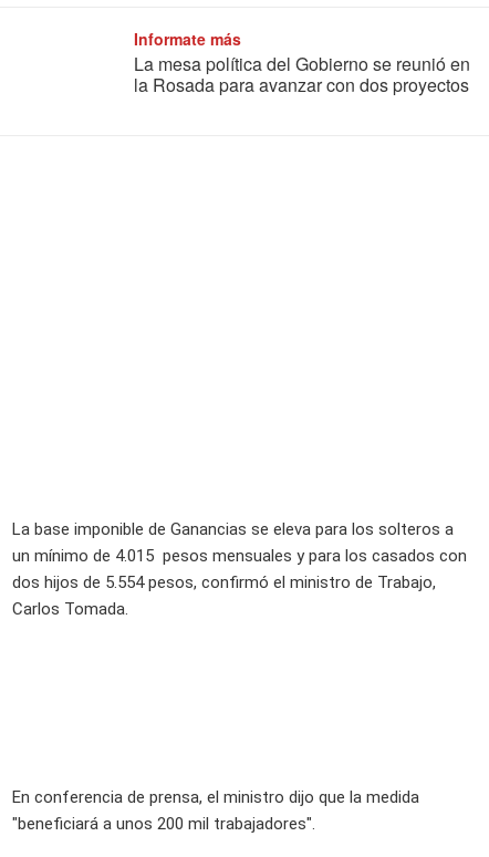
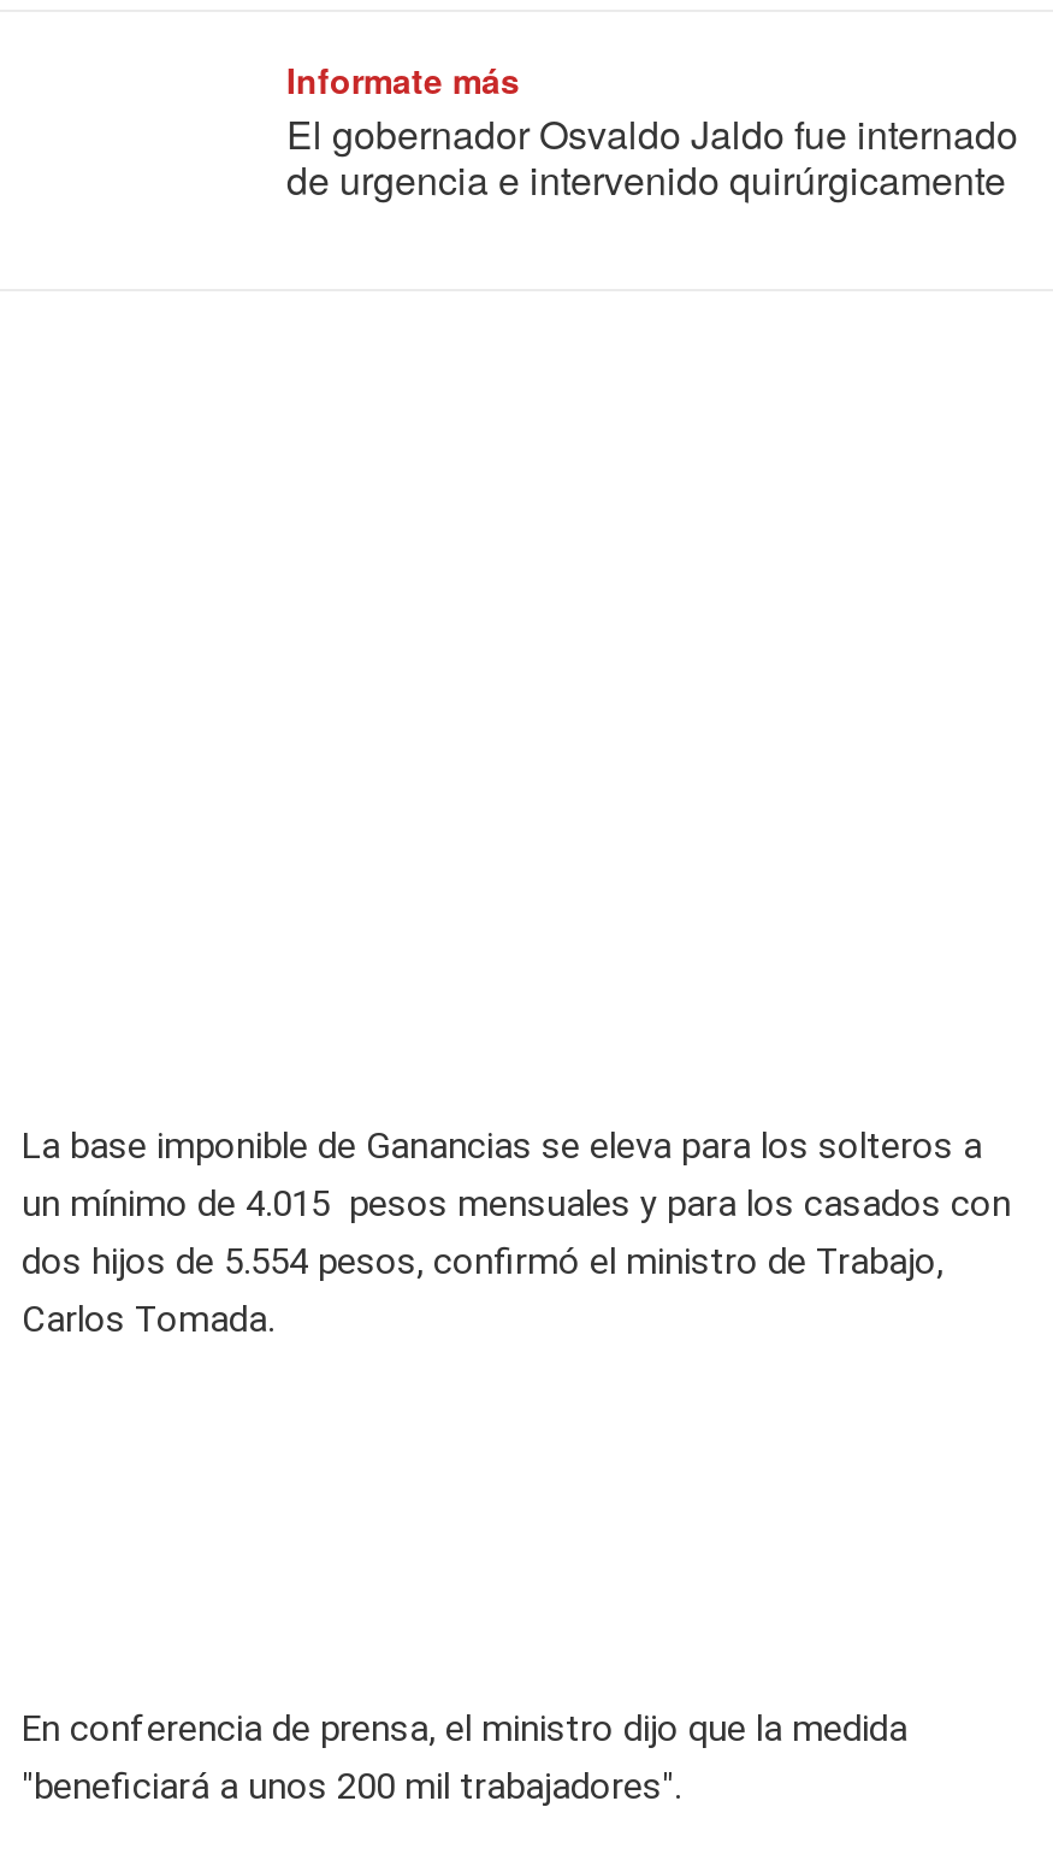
- La mesa política del Gobierno se reunió en
- la Rosada para avanzar con dos proyectos
+ El gobernador Osvaldo Jaldo fue internado
+ de urgencia e intervenido quirúrgicamente
